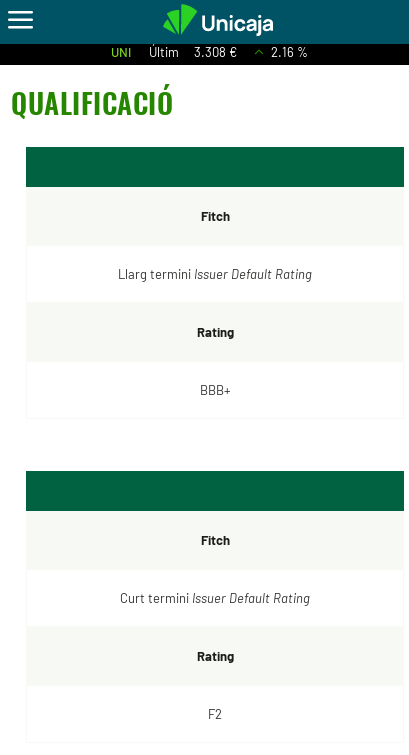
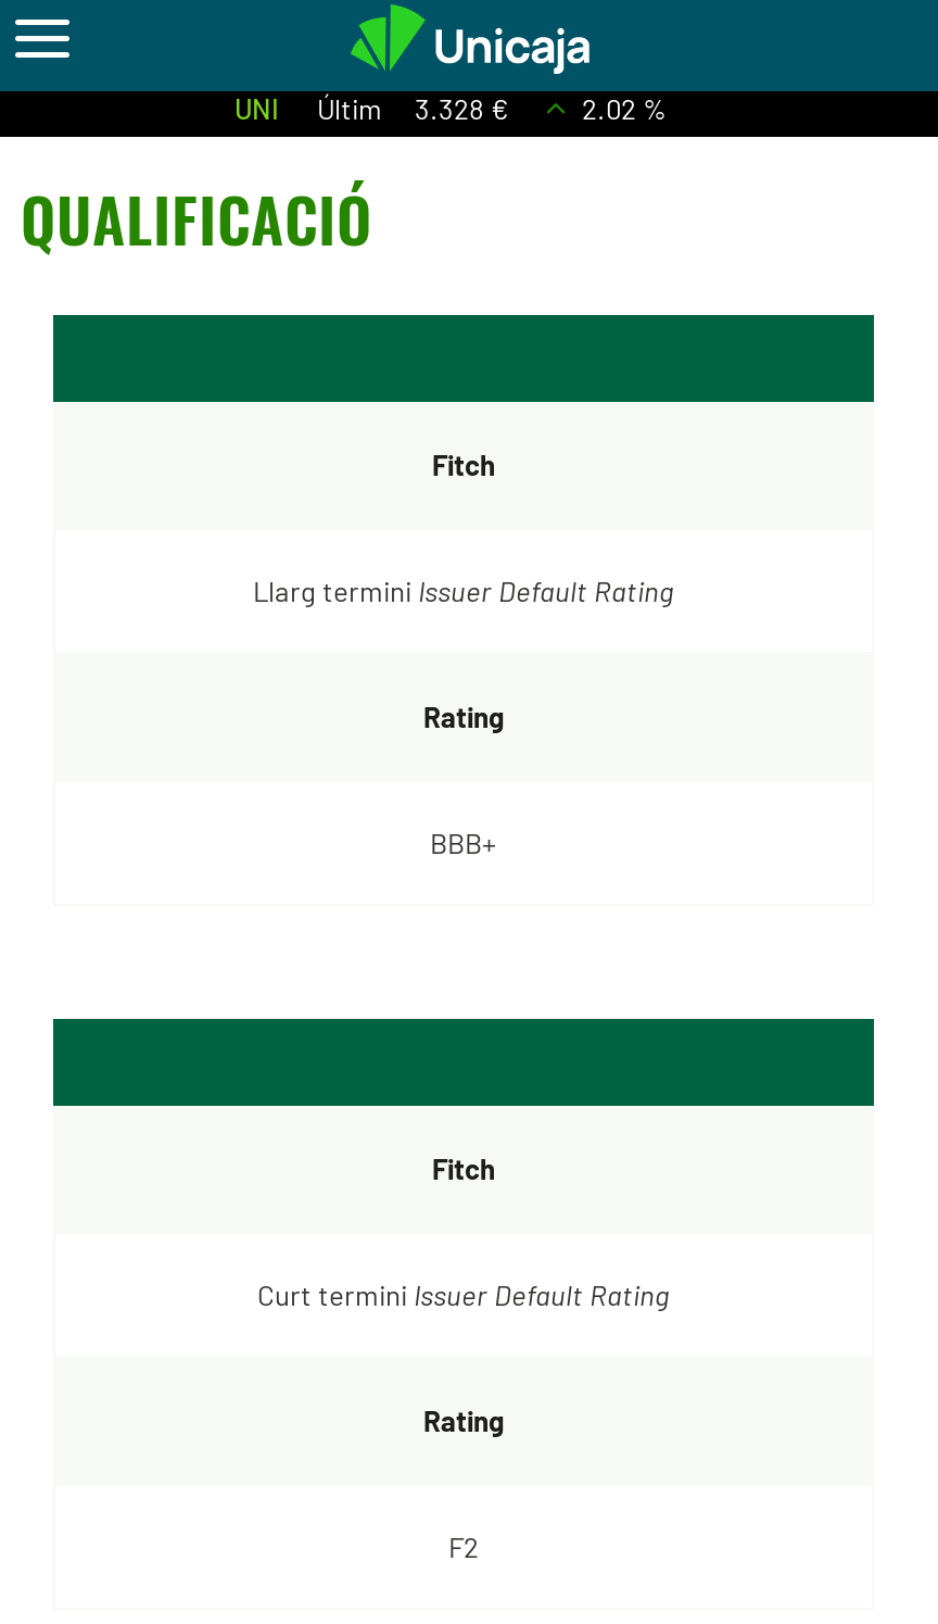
- UNI Últim 3.308 €
+ UNI Últim 3.328 €

- 2.16 %
+ 2.02 %
